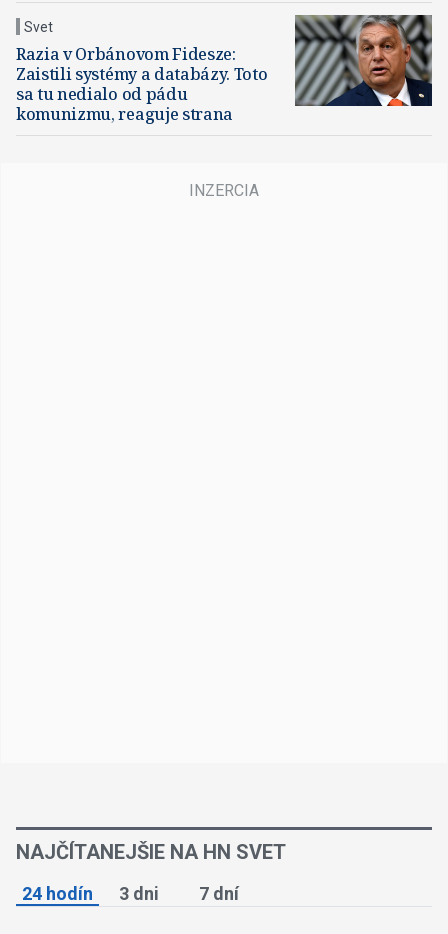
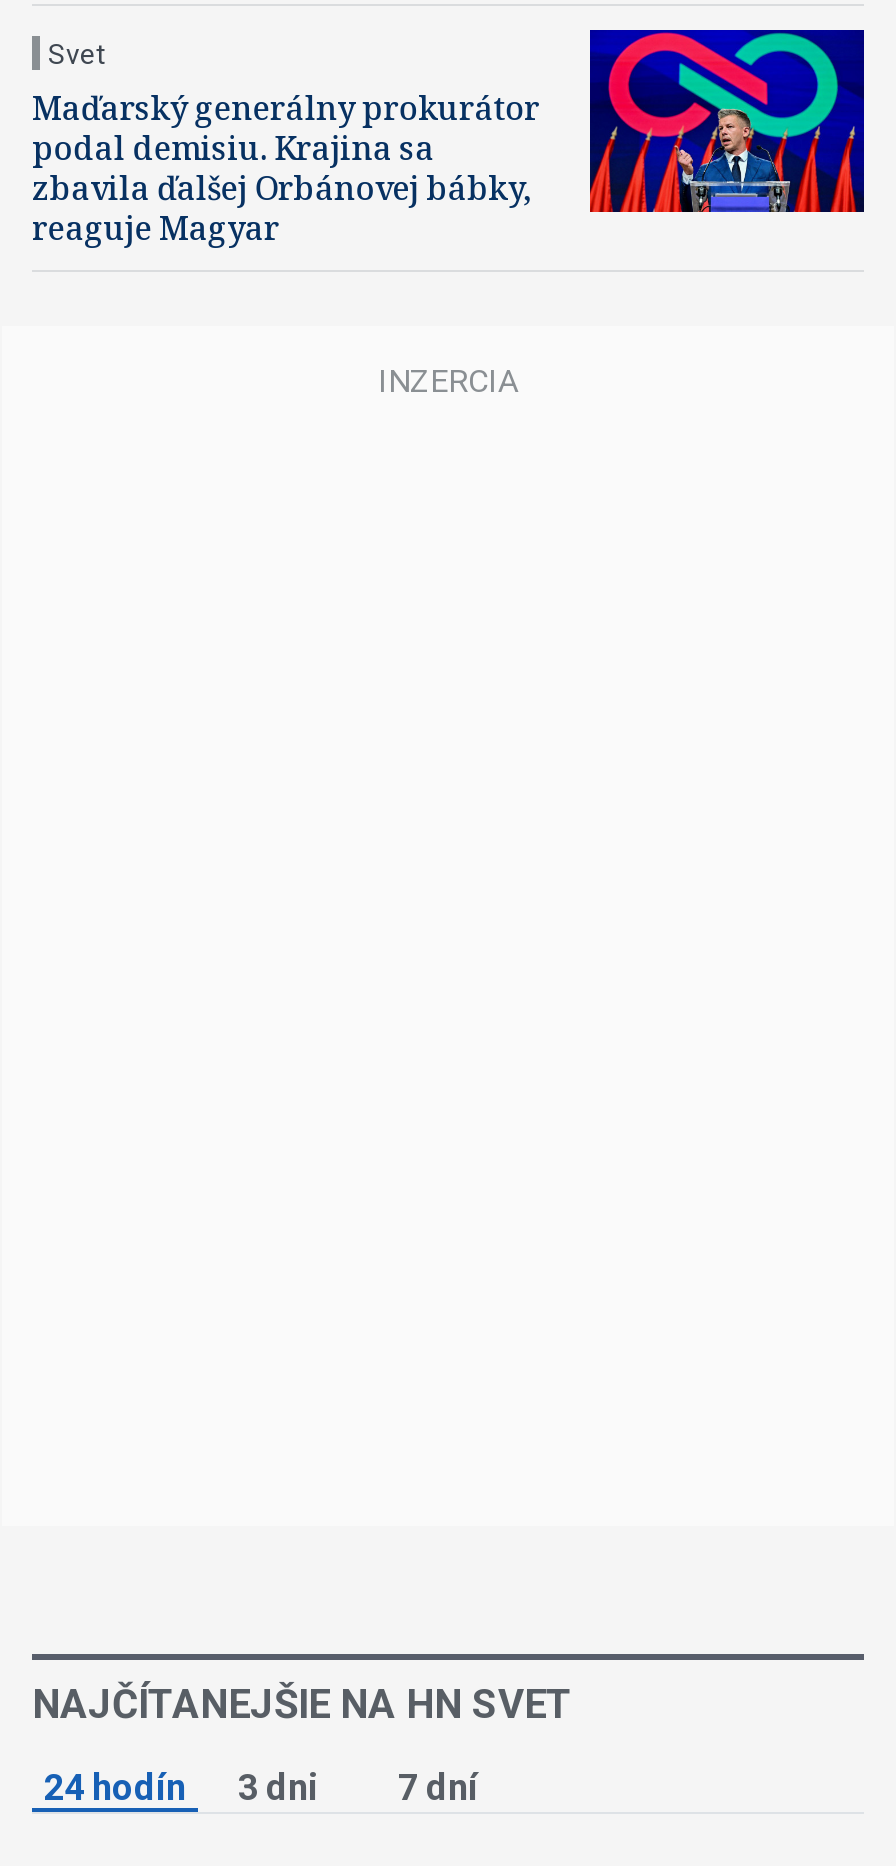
- [image]
- Razia v Orbánovom Fidesze:
- Zaistili systémy a databázy. Toto
- sa tu nedialo od pádu
- komunizmu, reaguje strana
+ [image]
+ Maďarský generálny prokurátor
+ podal demisiu. Krajina sa
+ zbavila ďalšej Orbánovej bábky,
+ reaguje Magyar
